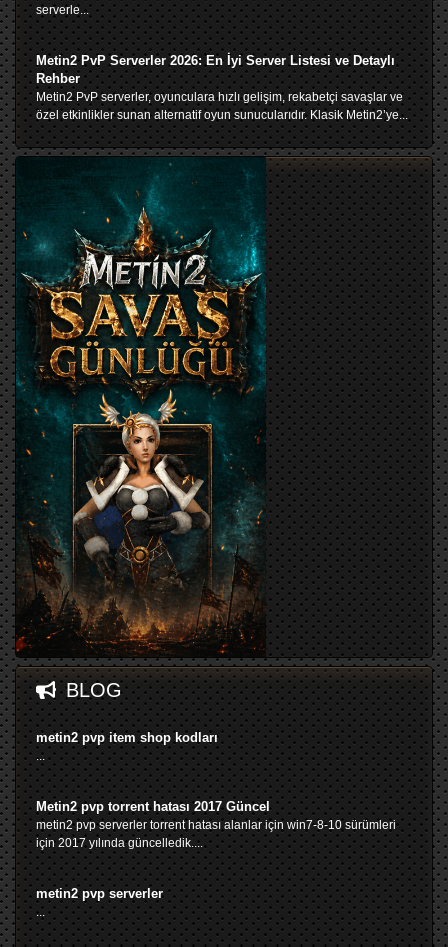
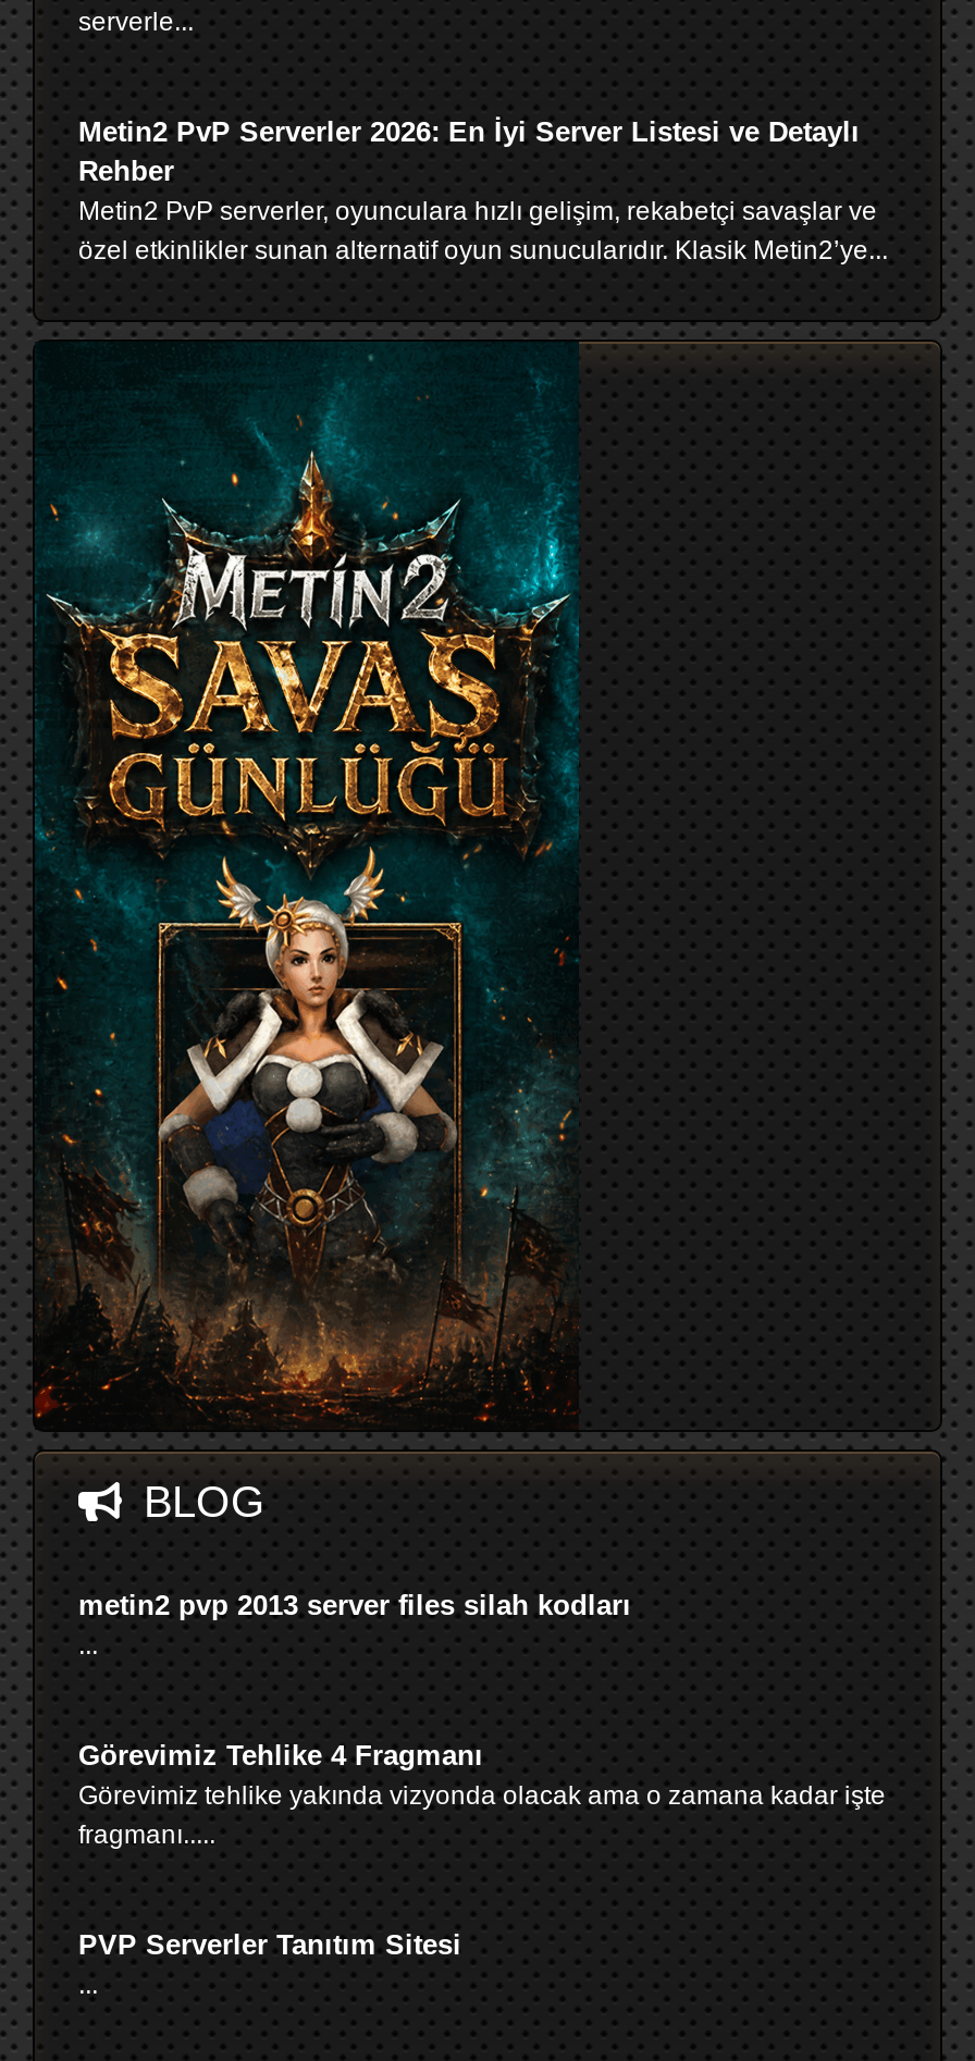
- metin2 pvp item shop kodları
+ metin2 pvp 2013 server files silah kodları

- Metin2 pvp torrent hatası 2017 Güncel
- metin2 pvp serverler torrent hatası alanlar için win7-8-10 sürümleri
- için 2017 yılında güncelledik....
+ Görevimiz Tehlike 4 Fragmanı
+ Görevimiz tehlike yakında vizyonda olacak ama o zamana kadar işte
+ fragmanı.....

- metin2 pvp serverler
+ PVP Serverler Tanıtım Sitesi
